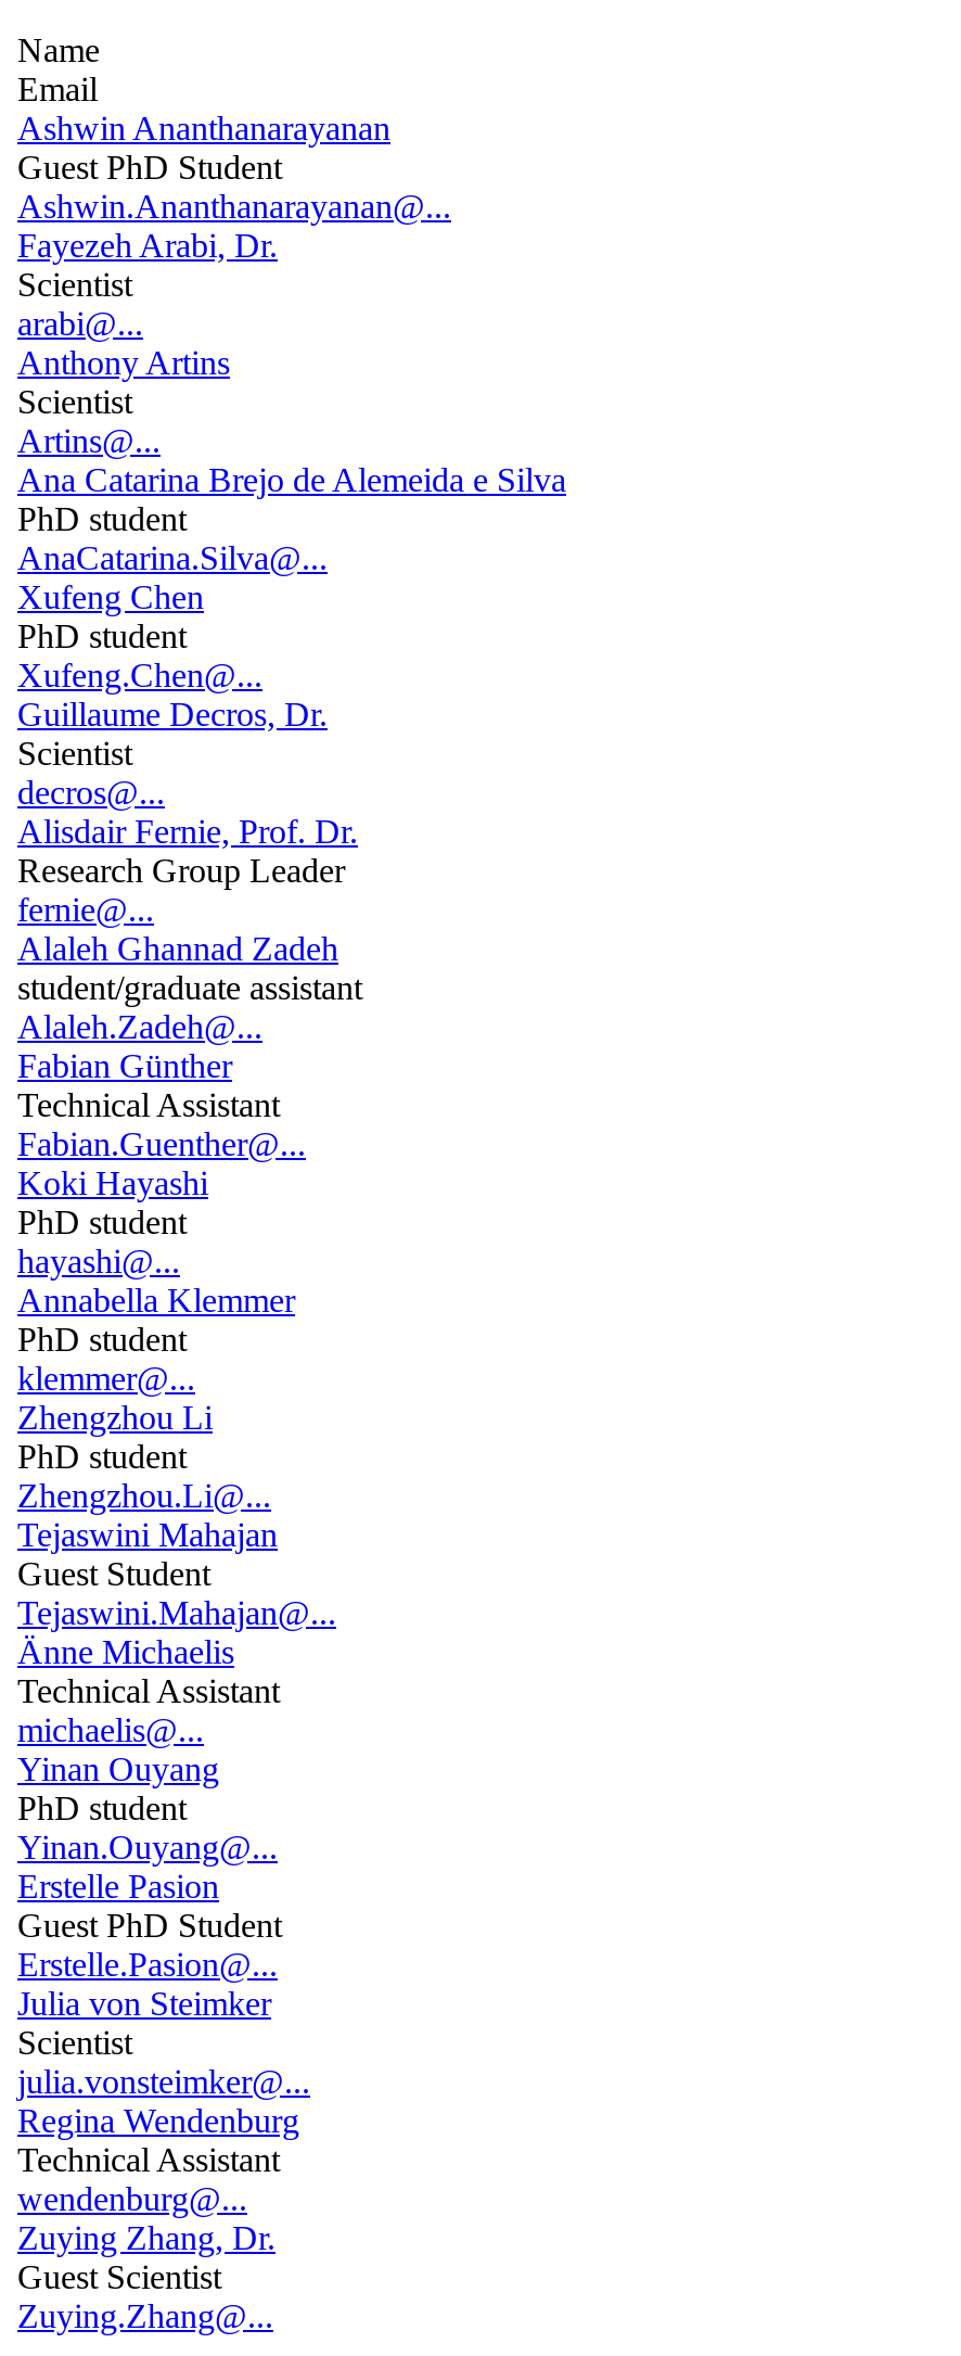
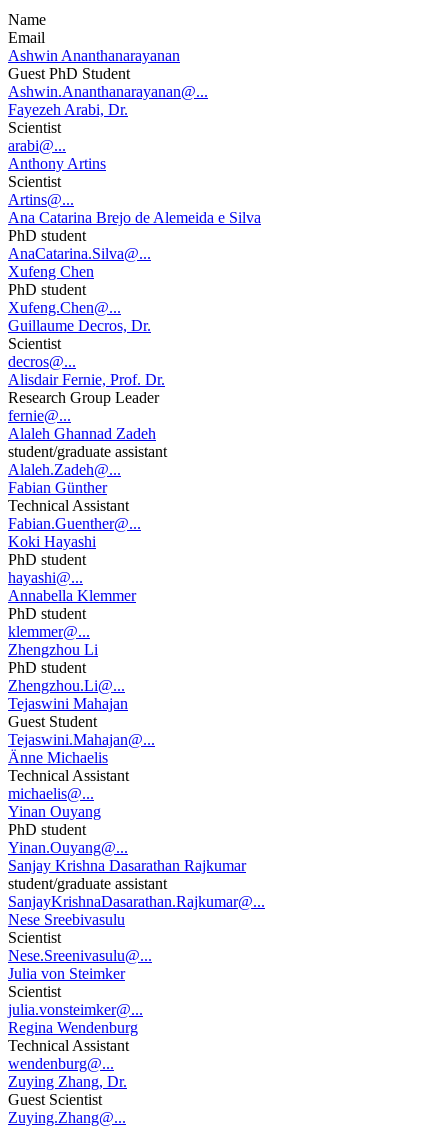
- Erstelle Pasion
- Guest PhD Student
- Erstelle.Pasion@...
+ Sanjay Krishna Dasarathan Rajkumar
+ student/graduate assistant
+ SanjayKrishnaDasarathan.Rajkumar@...
+ Nese Sreebivasulu
+ Scientist
+ Nese.Sreenivasulu@...
